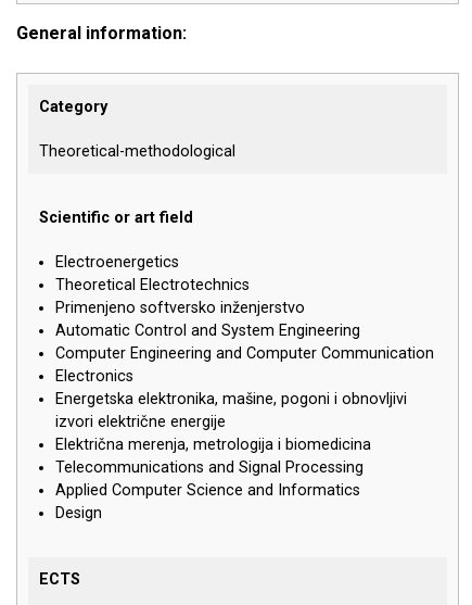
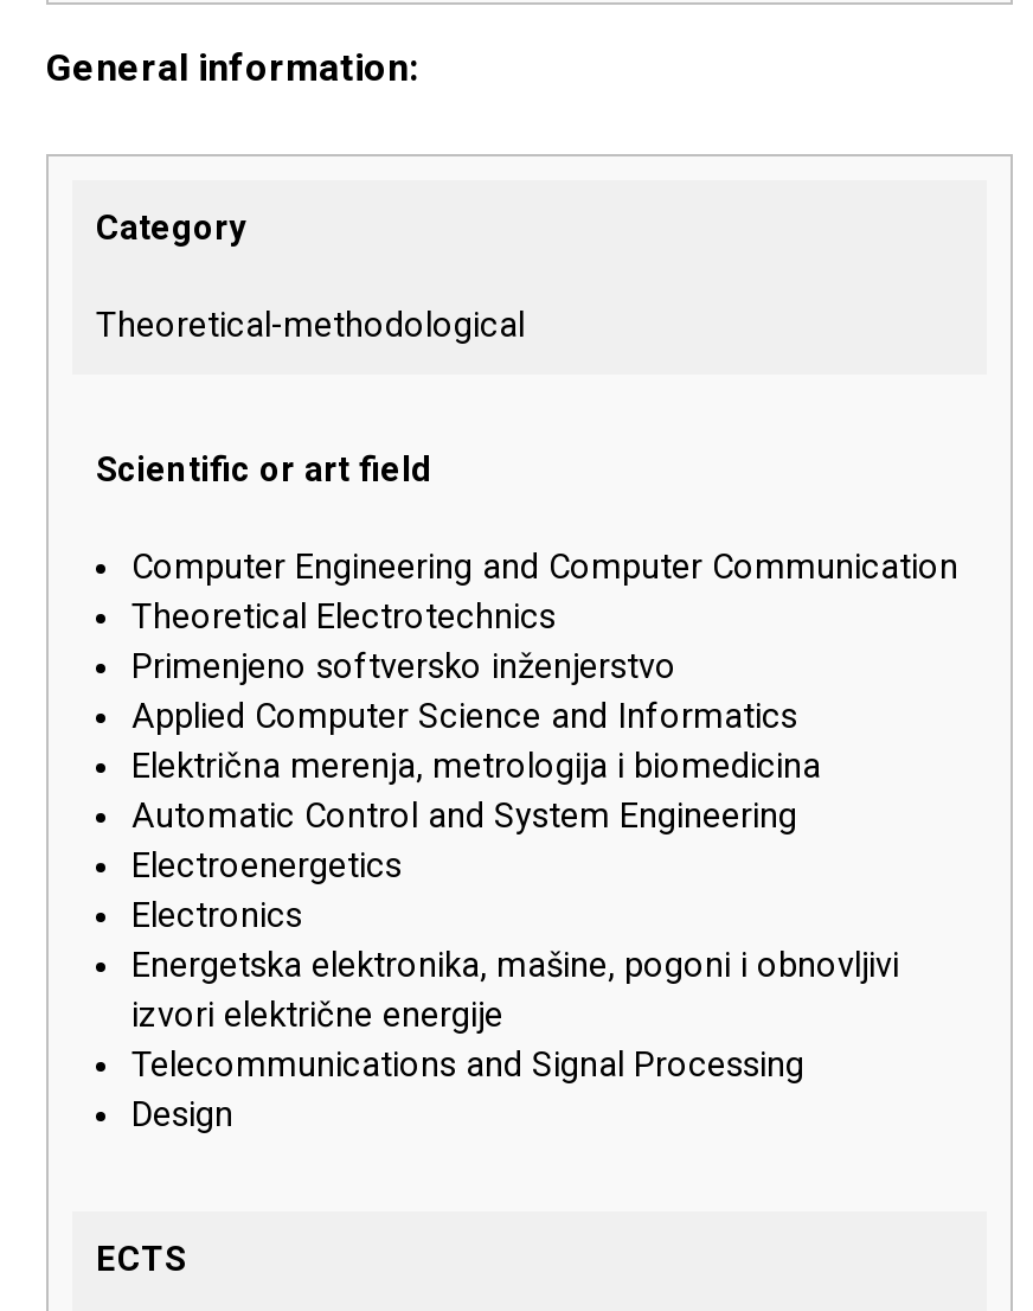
moved down: Electroenergetics

moved down: Automatic Control and System Engineering

moved up: Computer Engineering and Computer Communication

moved down: Electronics | Energetska elektronika, mašine, pogoni i obnovljivi | izvori električne energije

moved up: Električna merenja, metrologija i biomedicina

moved down: Telecommunications and Signal Processing

moved up: Applied Computer Science and Informatics
